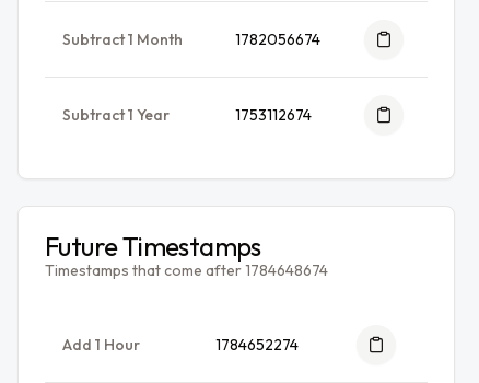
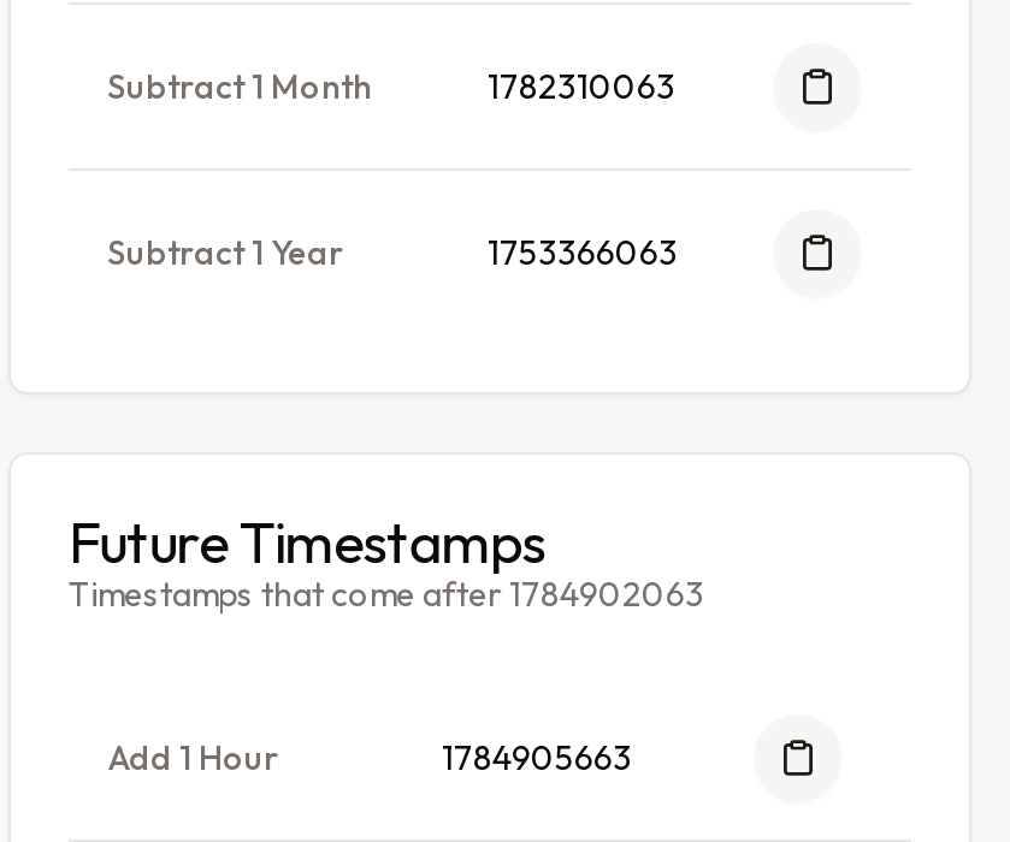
- 1782056674
+ 1782310063

- 1753112674
+ 1753366063

- Timestamps that come after 1784648674
+ Timestamps that come after 1784902063

- 1784652274
+ 1784905663
